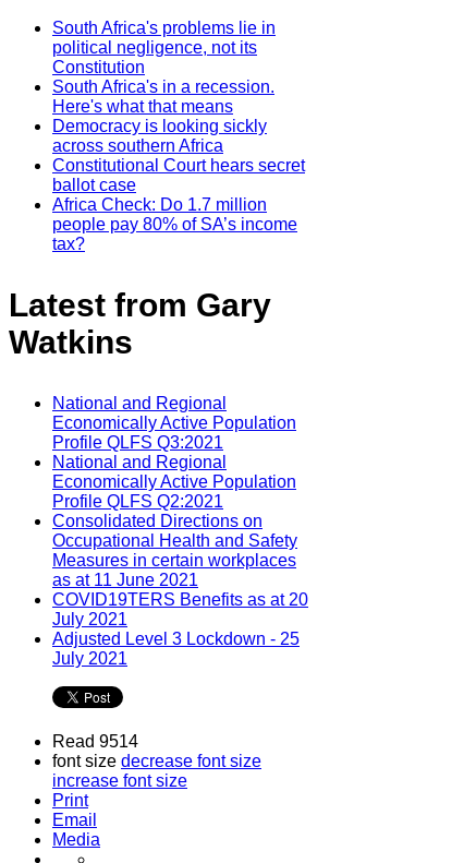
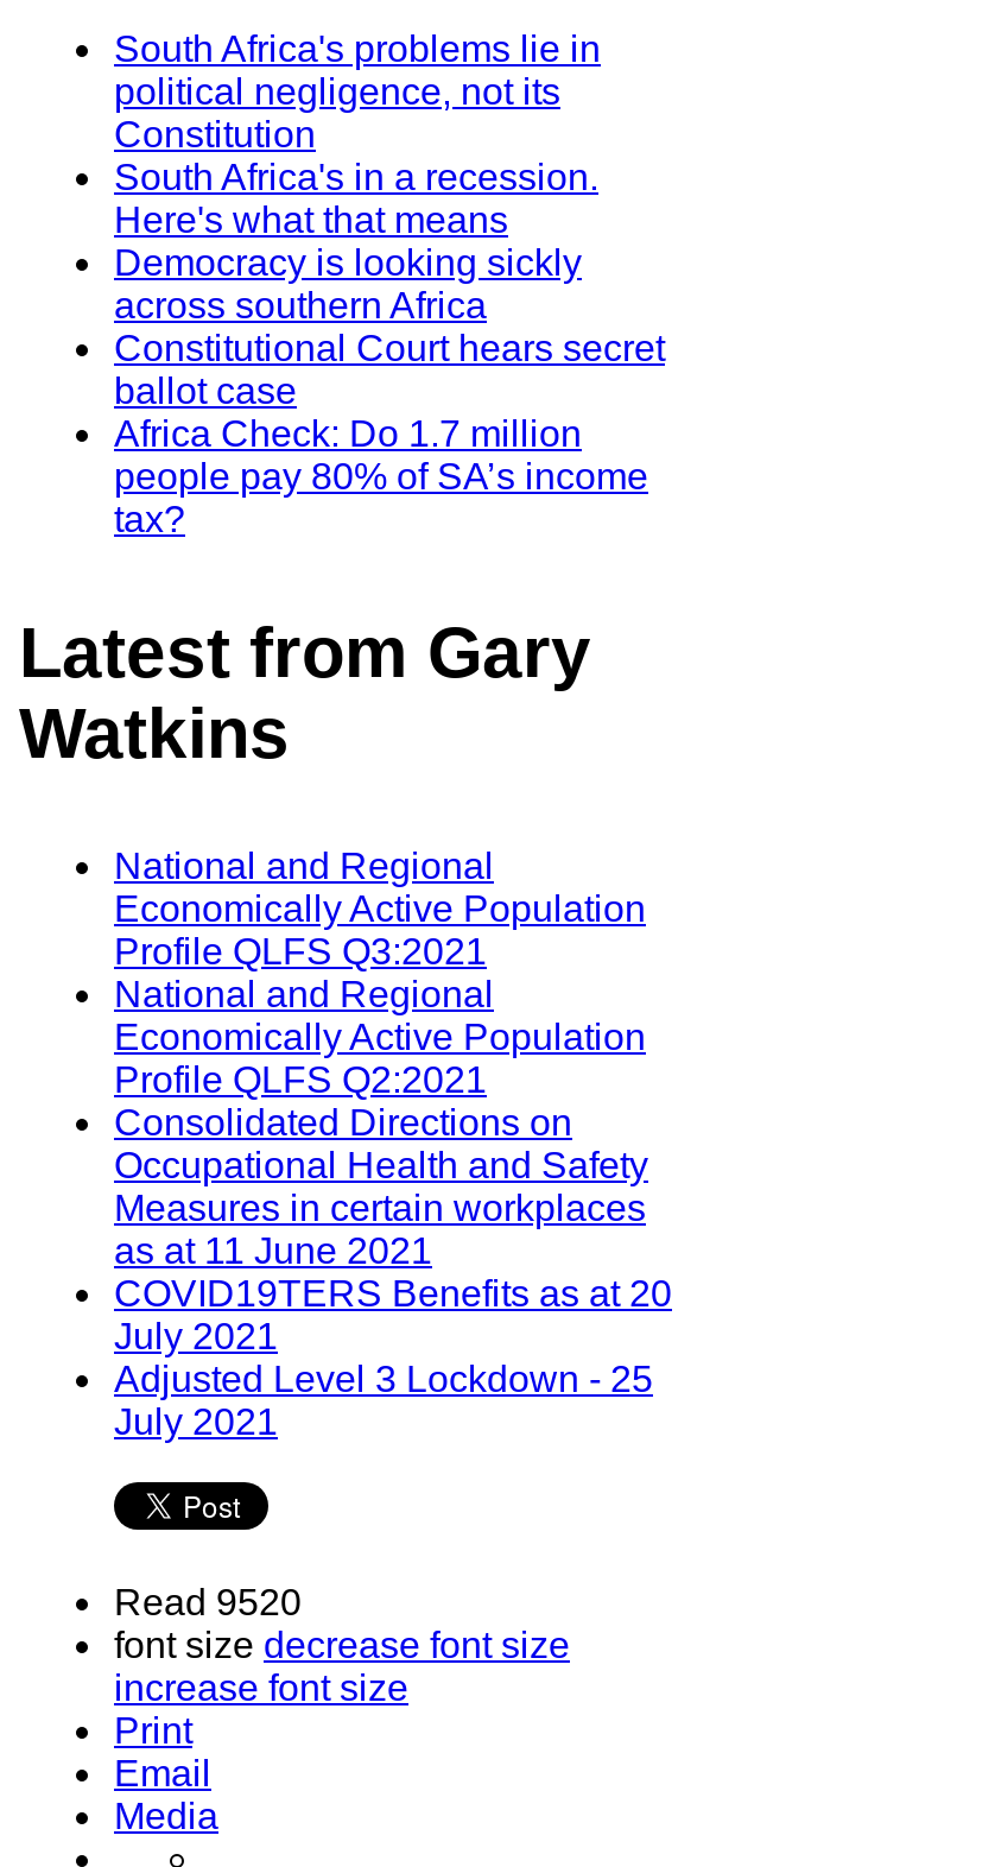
- Read 9514
+ Read 9520
